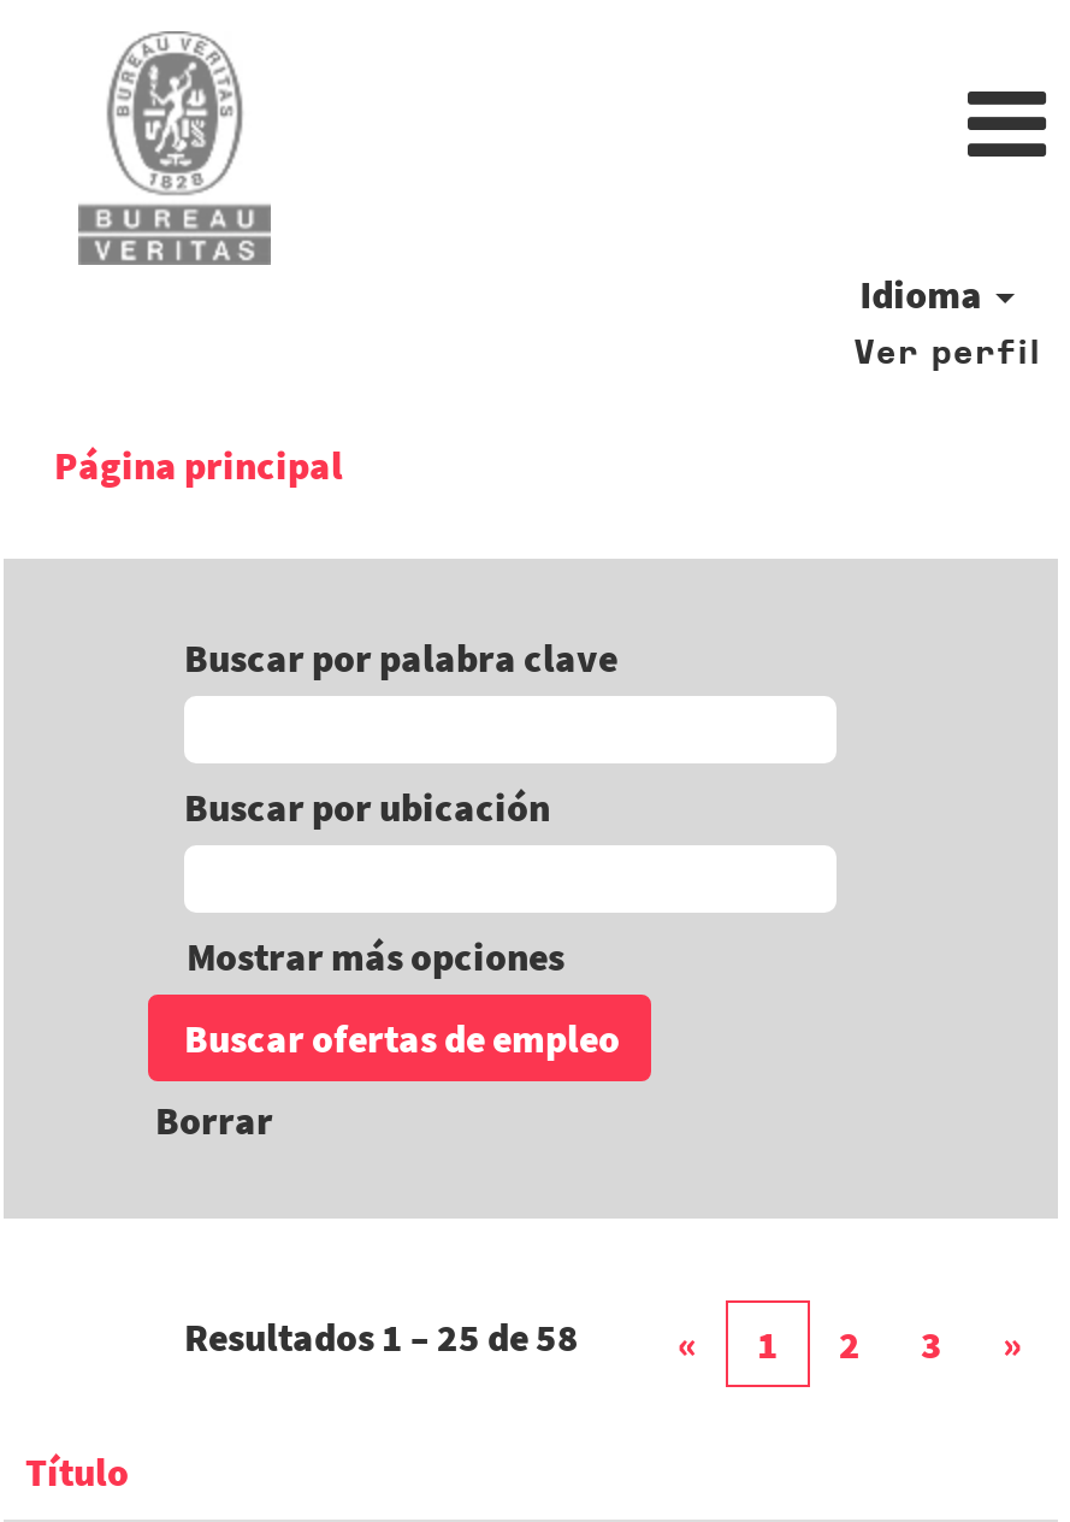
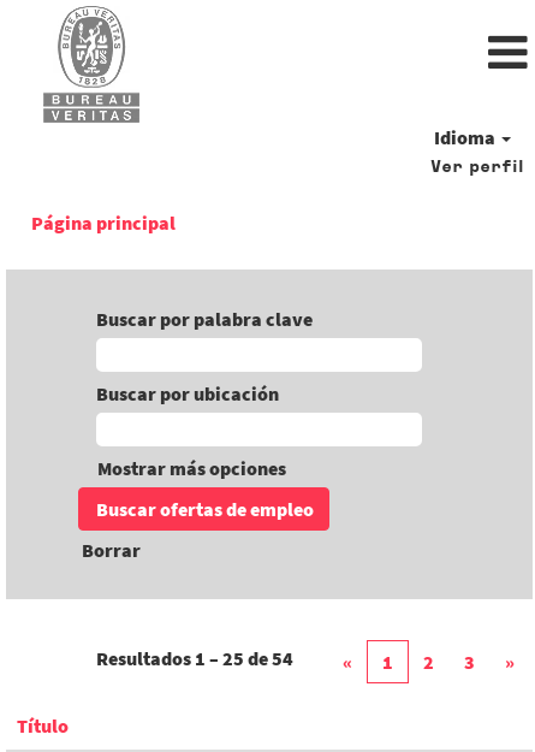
- Resultados 1 – 25 de 58
+ Resultados 1 – 25 de 54
